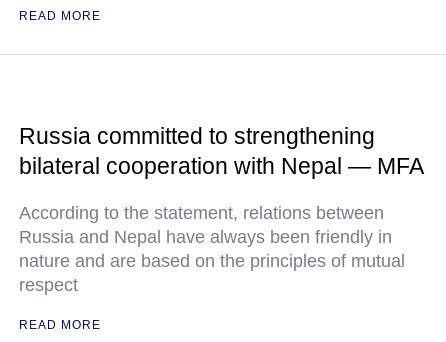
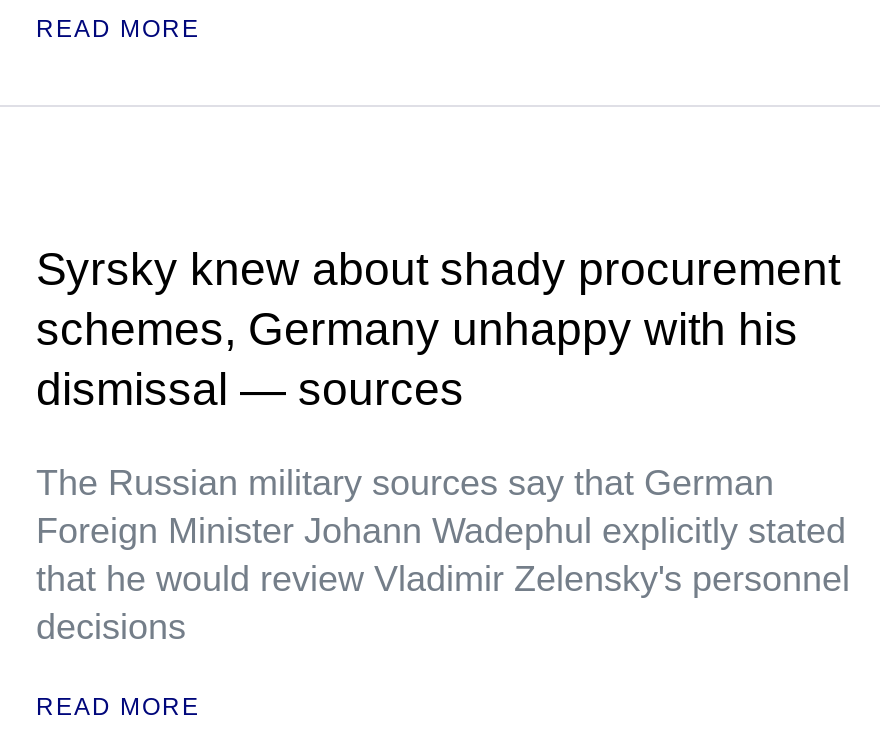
- Russia committed to strengthening
- bilateral cooperation with Nepal — MFA
+ Syrsky knew about shady procurement
+ schemes, Germany unhappy with his
+ dismissal — sources

- According to the statement, relations between
- Russia and Nepal have always been friendly in
- nature and are based on the principles of mutual
- respect
+ The Russian military sources say that German
+ Foreign Minister Johann Wadephul explicitly stated
+ that he would review Vladimir Zelensky's personnel
+ decisions
